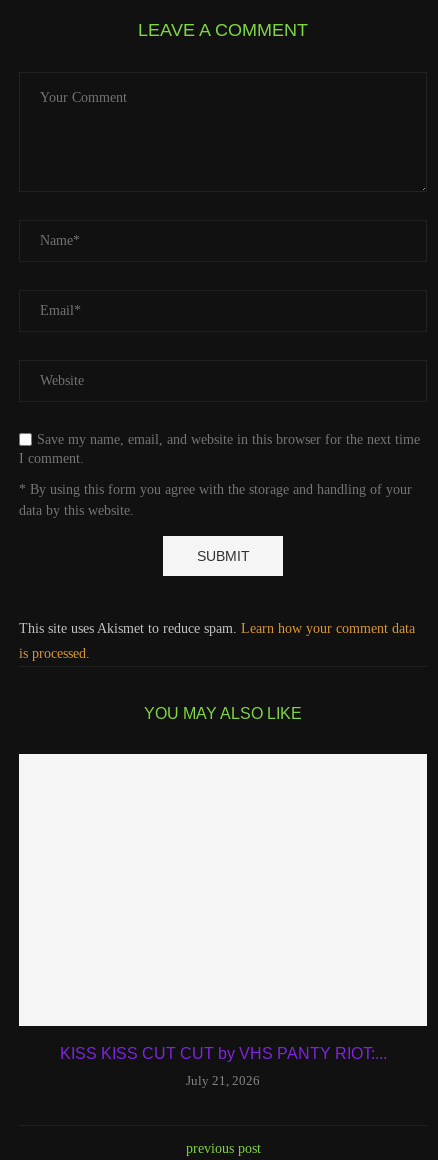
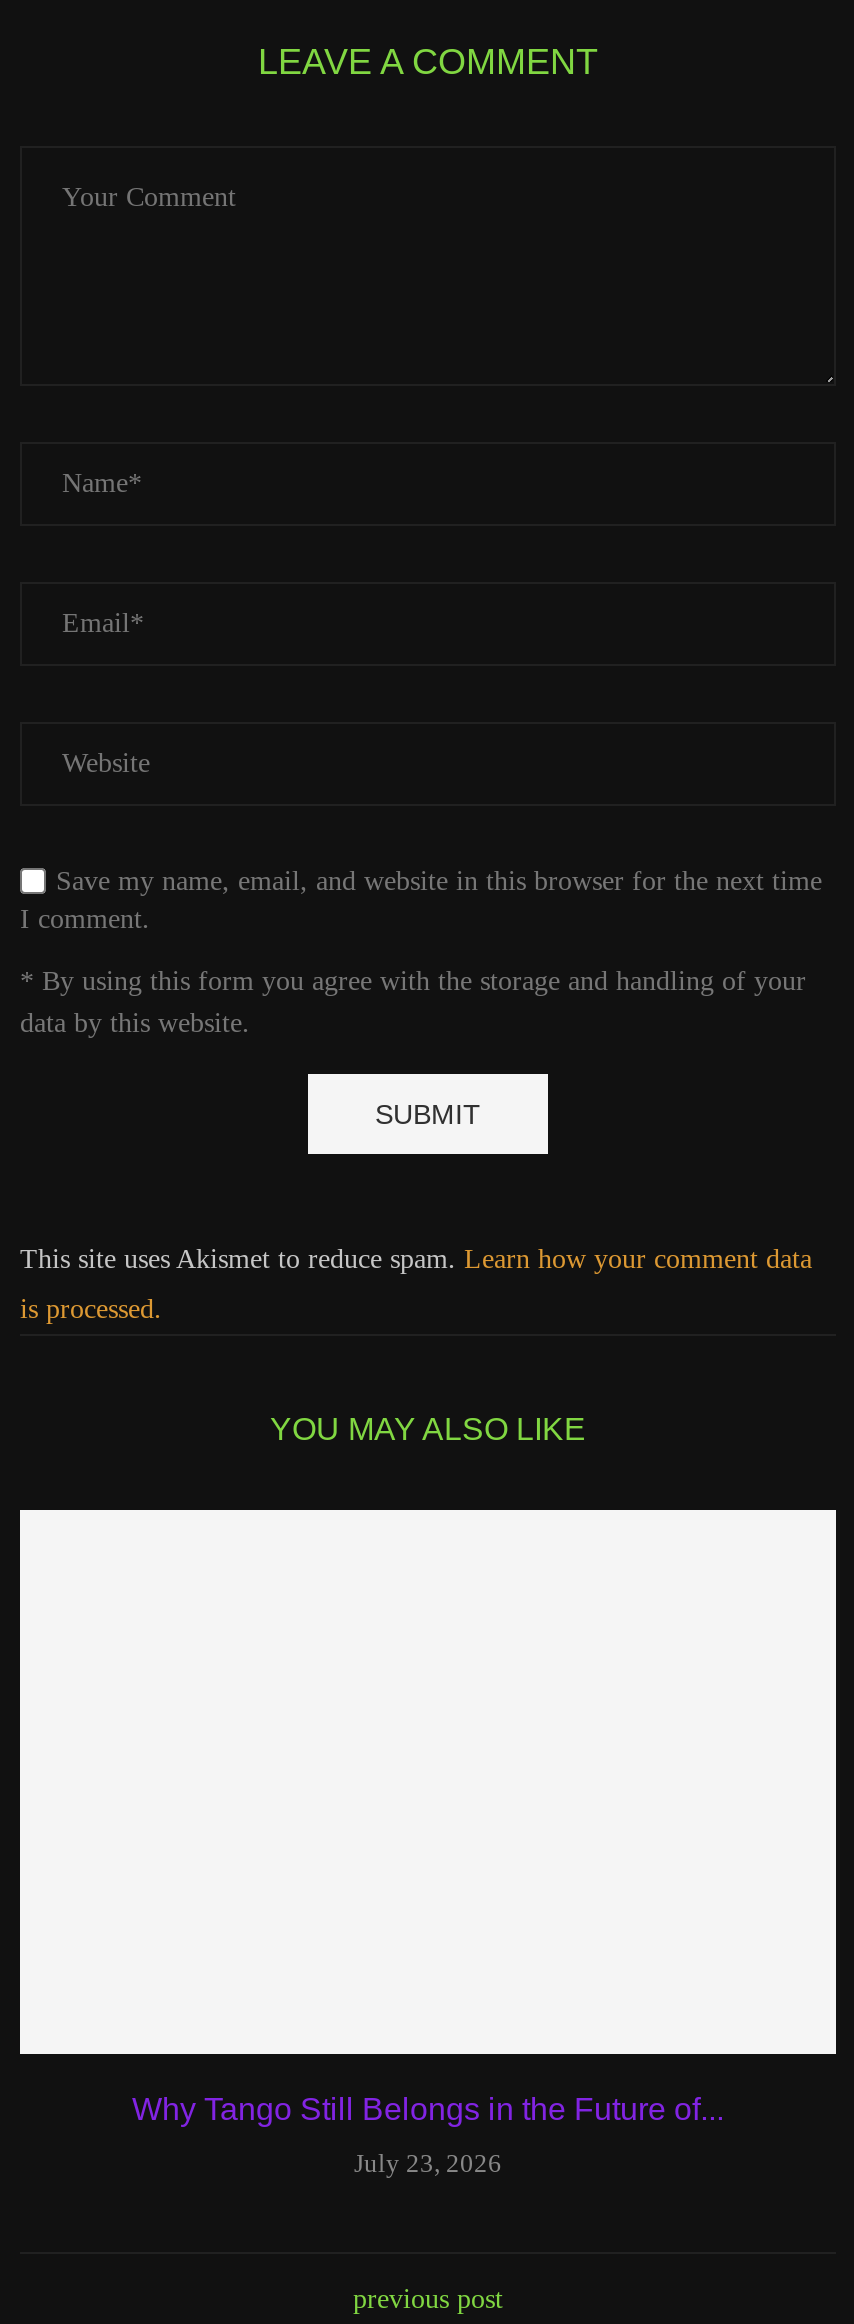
- KISS KISS CUT CUT by VHS PANTY RIOT:...
+ Why Tango Still Belongs in the Future of...

- July 21, 2026
+ July 23, 2026
